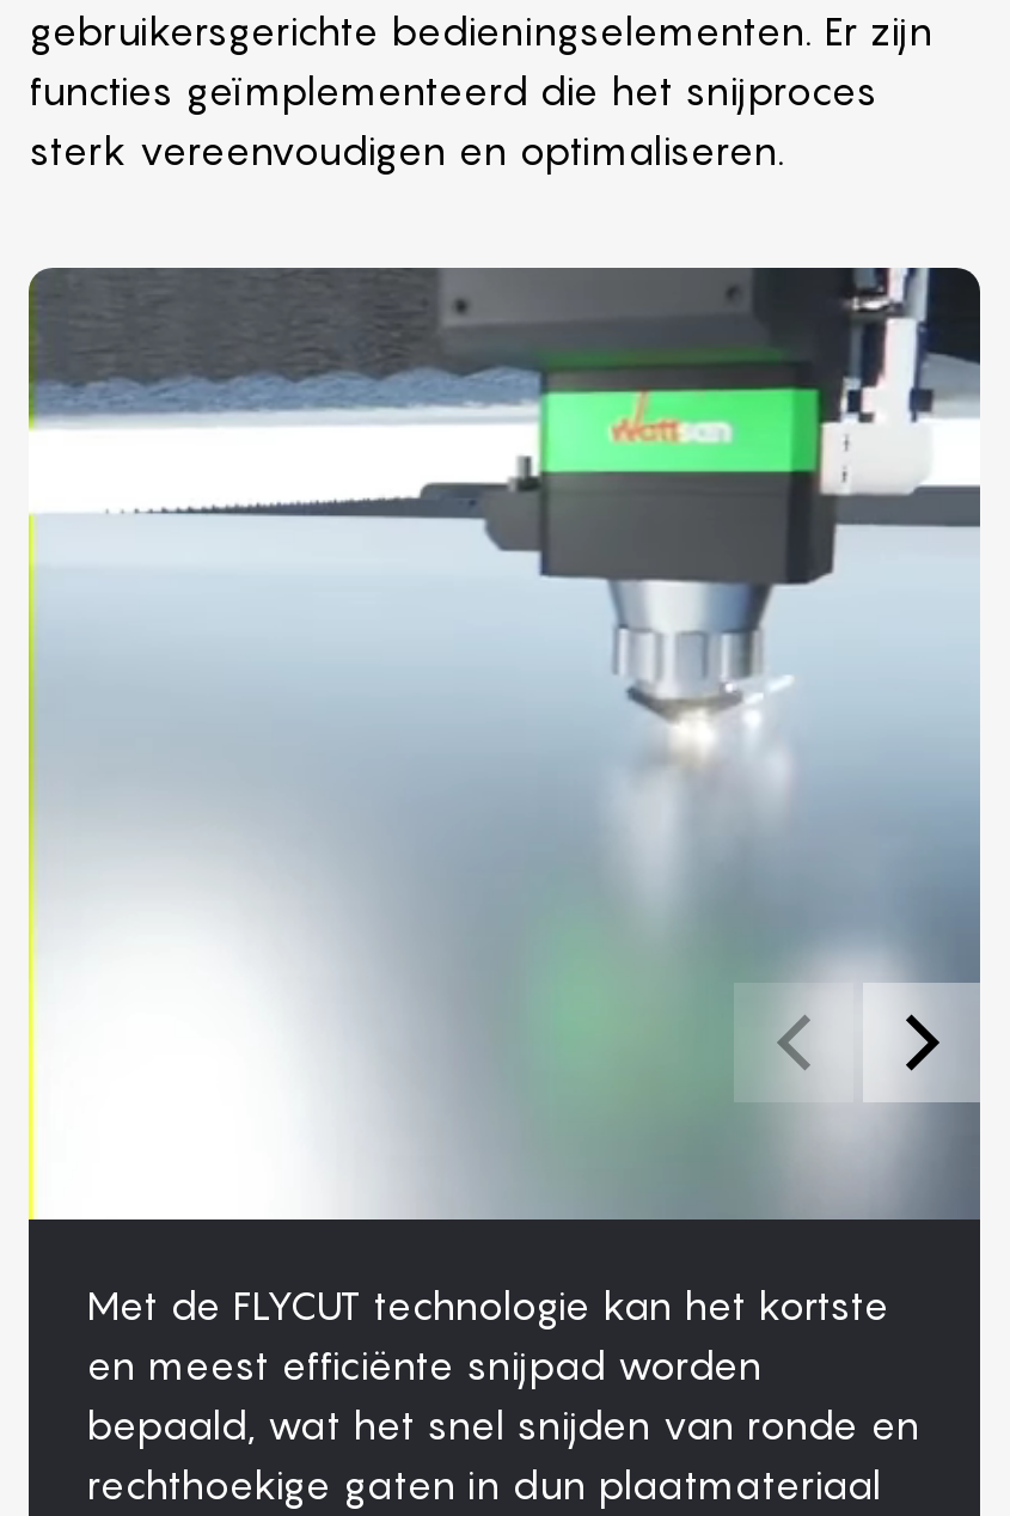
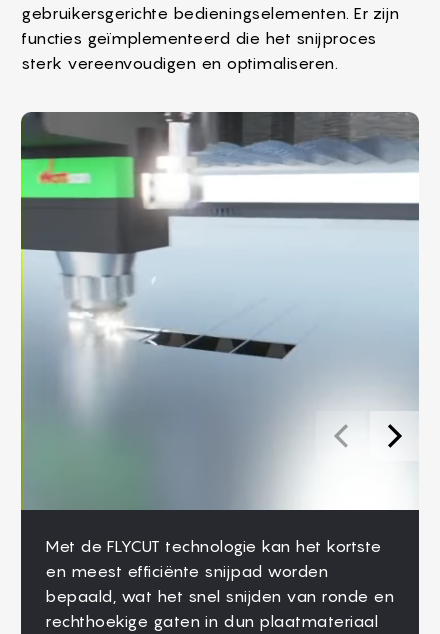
- [image]
+ [image]
